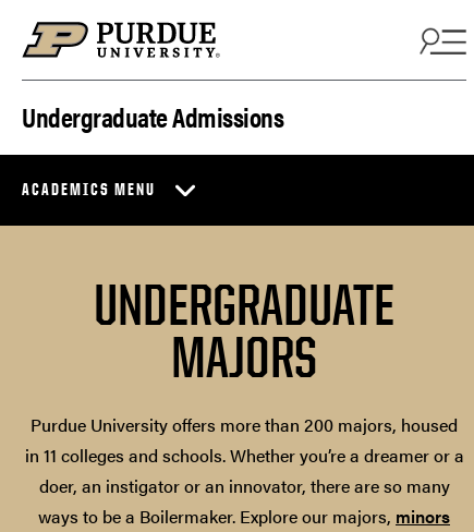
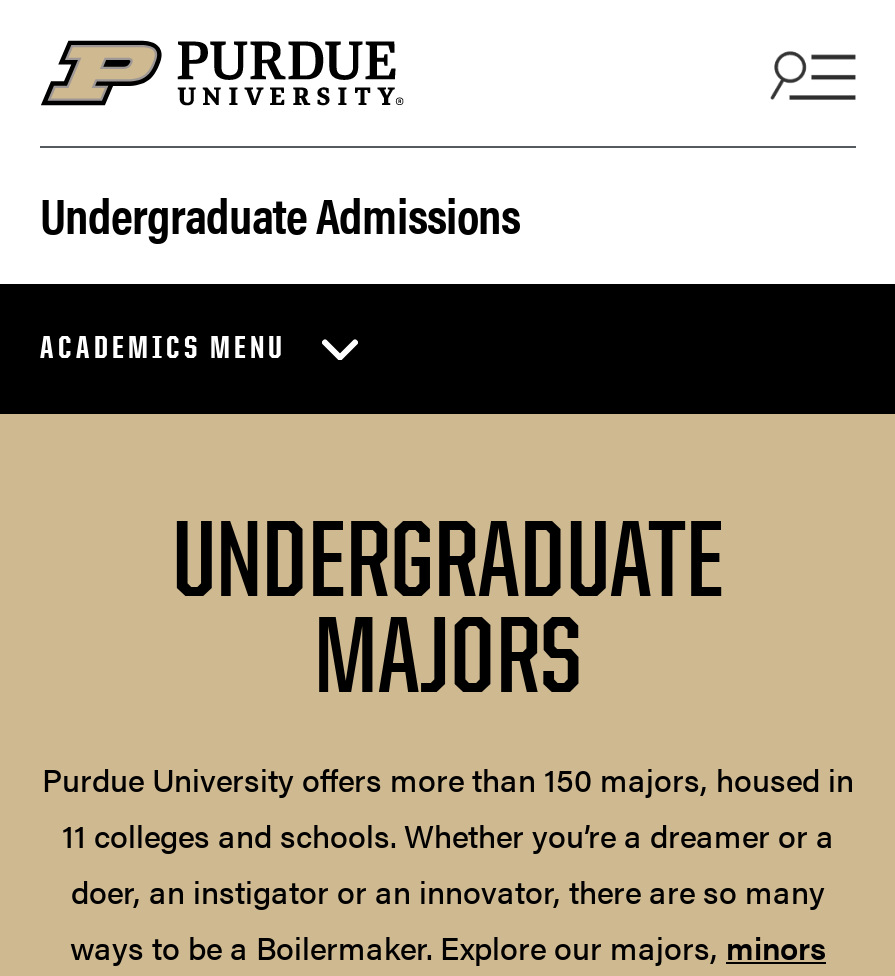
- Purdue University offers more than 200 majors, housed
- in 11 colleges and schools. Whether you’re a dreamer or a
+ Purdue University offers more than 150 majors, housed in
+ 11 colleges and schools. Whether you’re a dreamer or a
